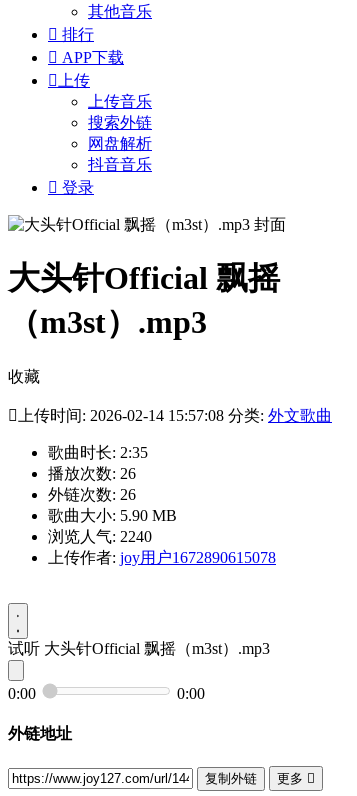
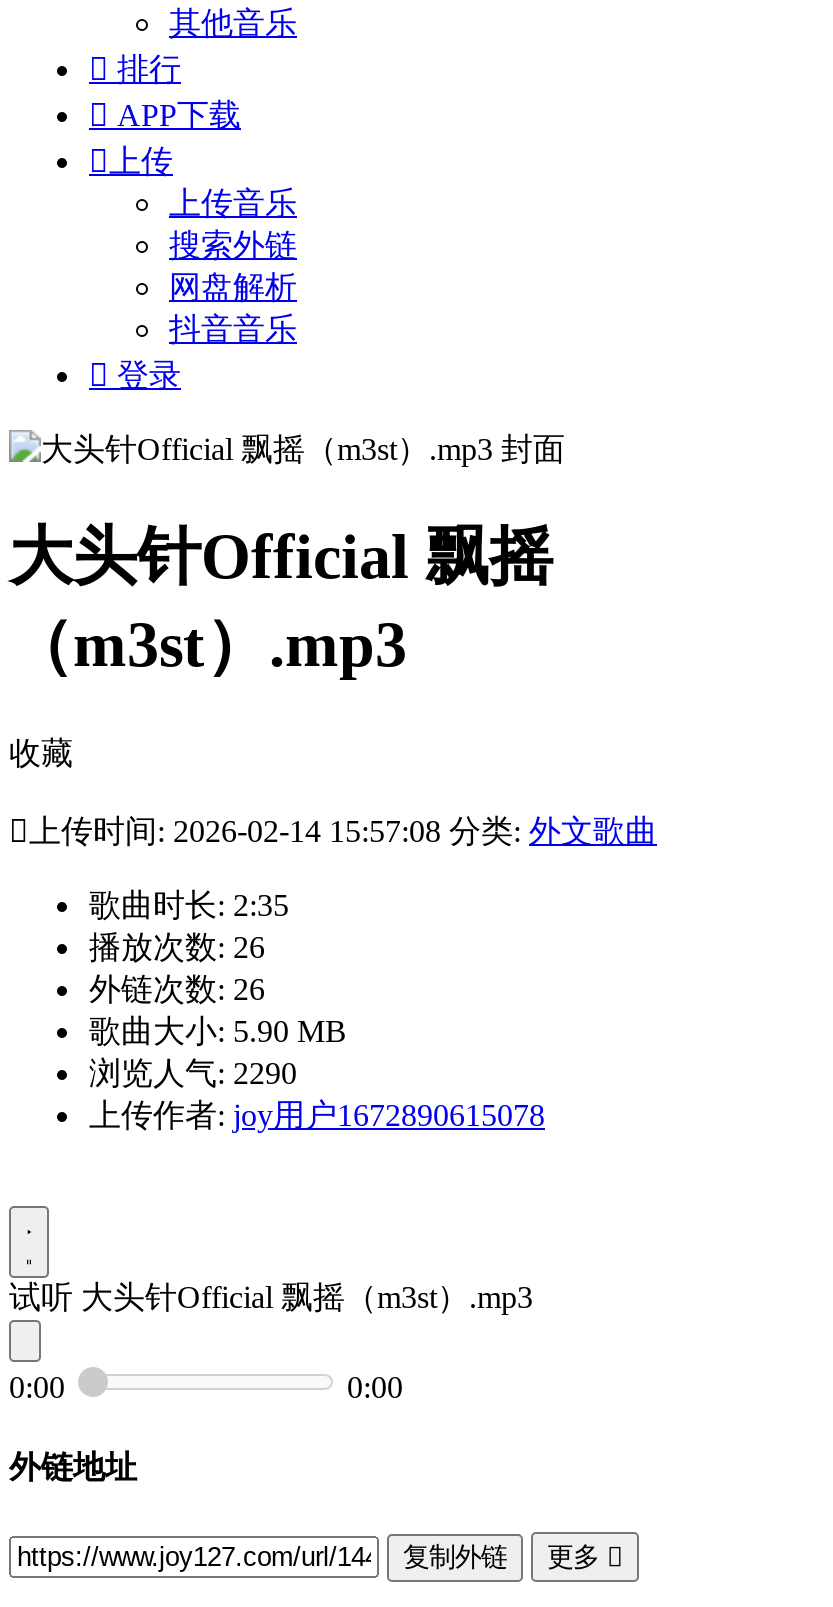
- 浏览人气: 2240
+ 浏览人气: 2290
